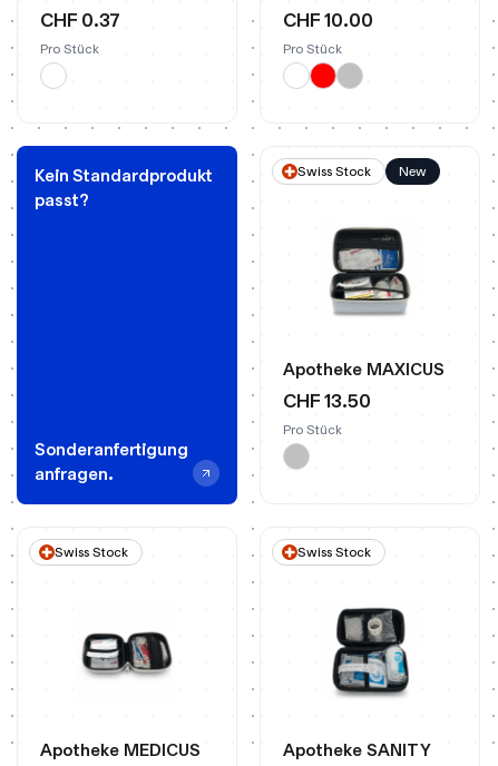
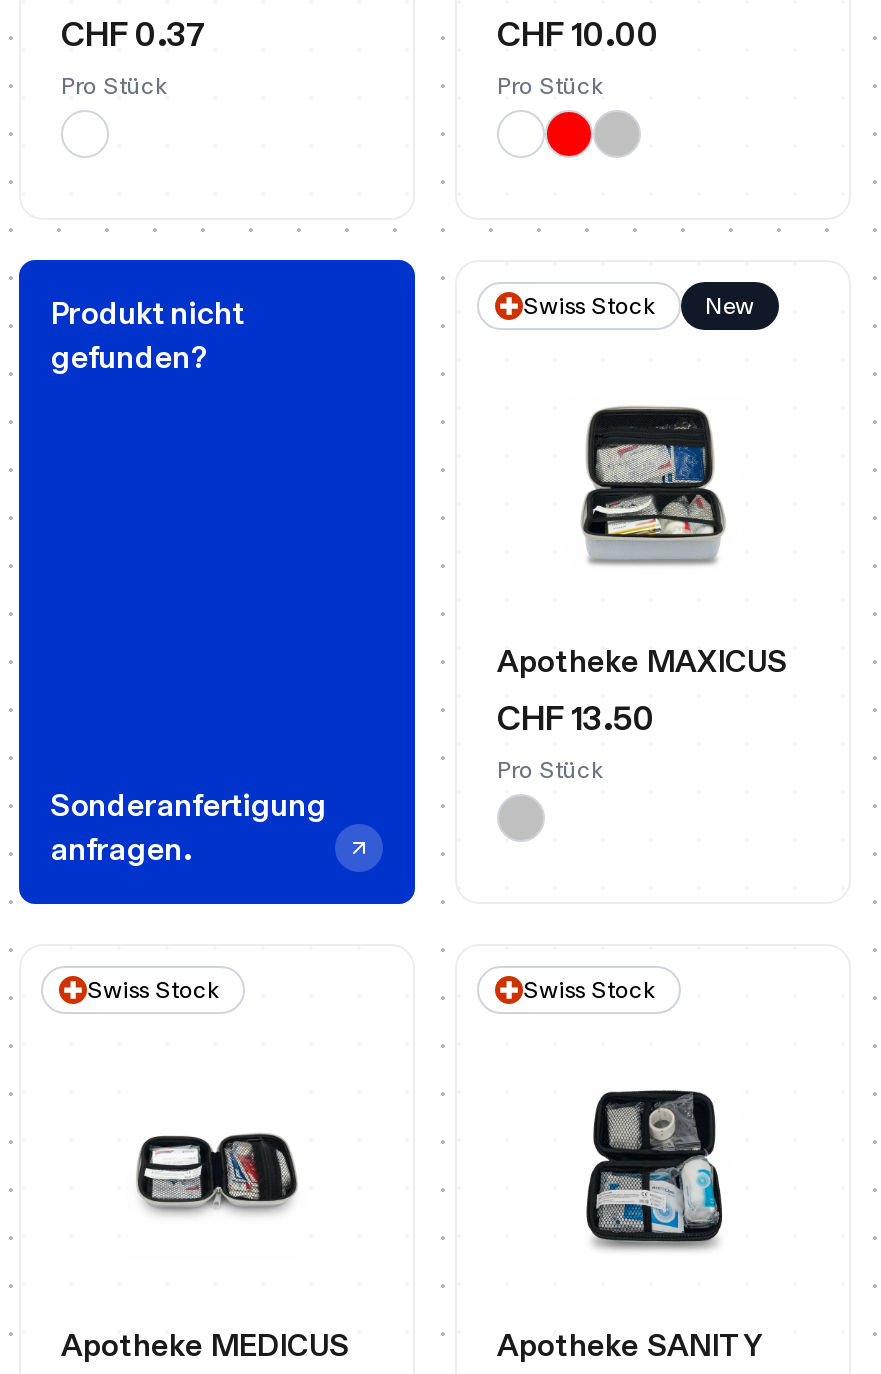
- Kein Standardprodukt
- passt?
+ Produkt nicht
+ gefunden?
